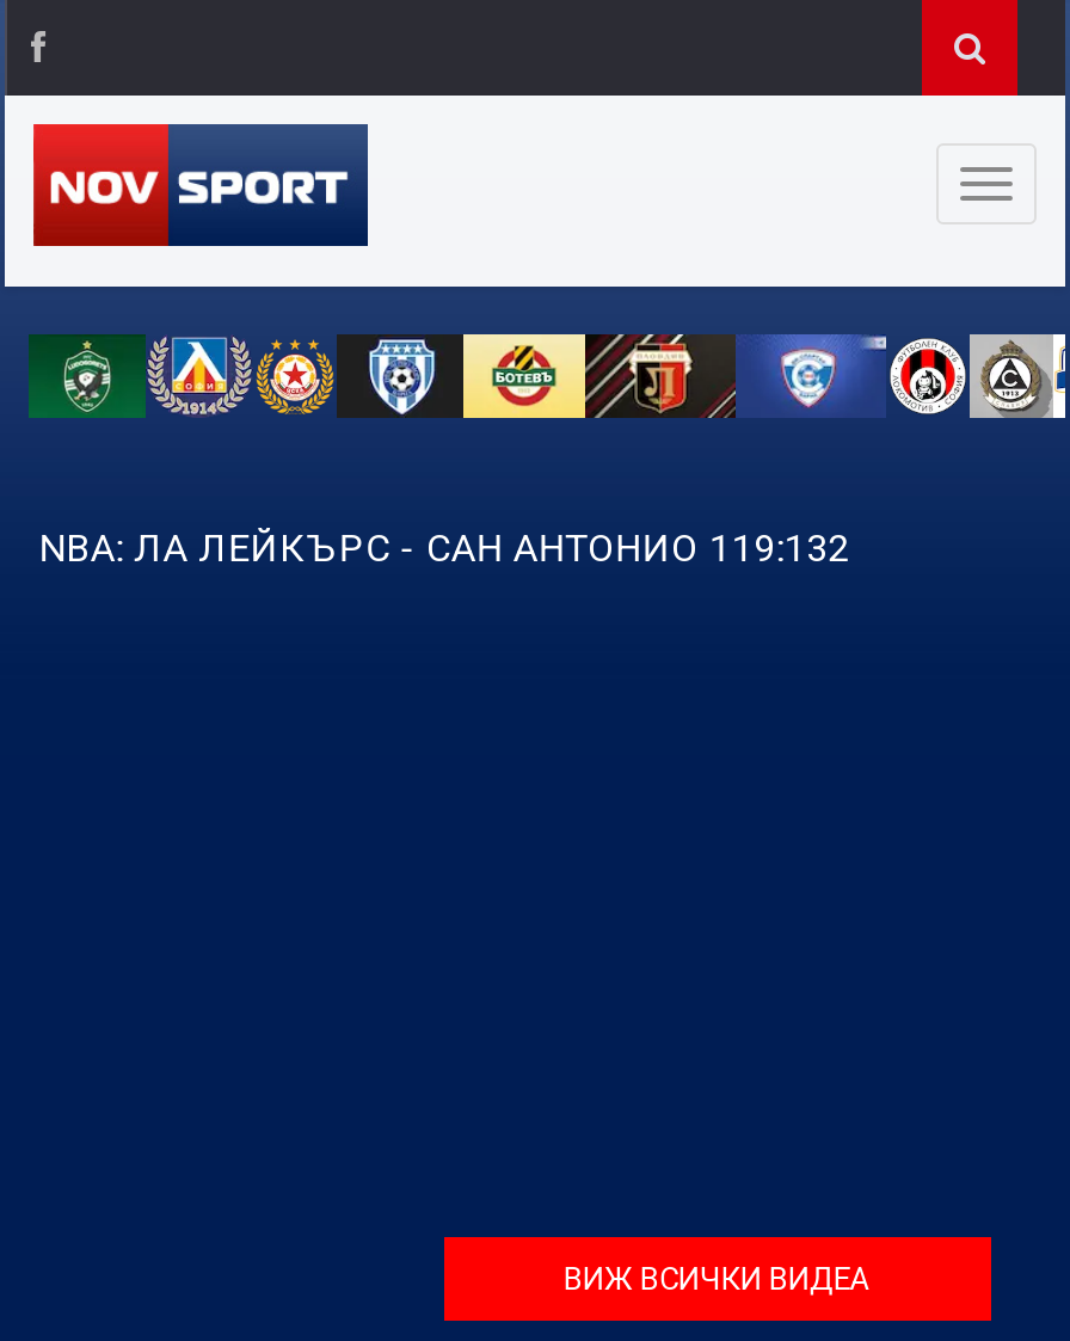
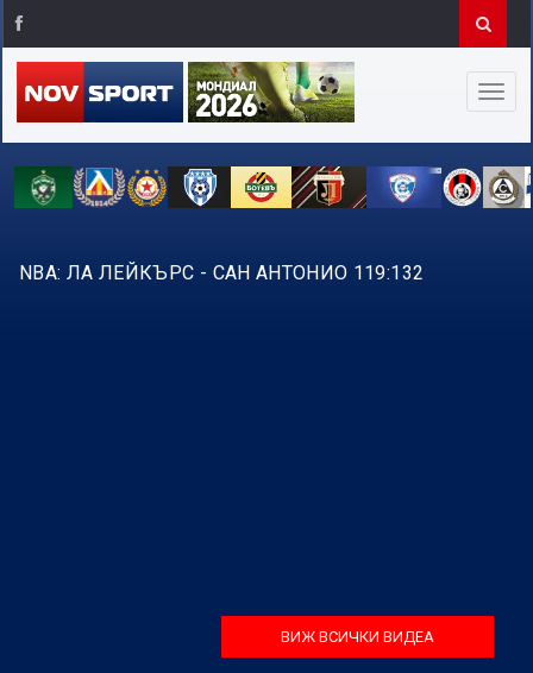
+ [image]
